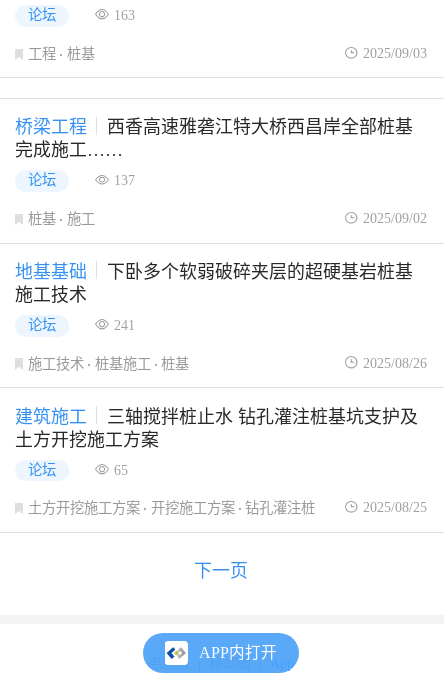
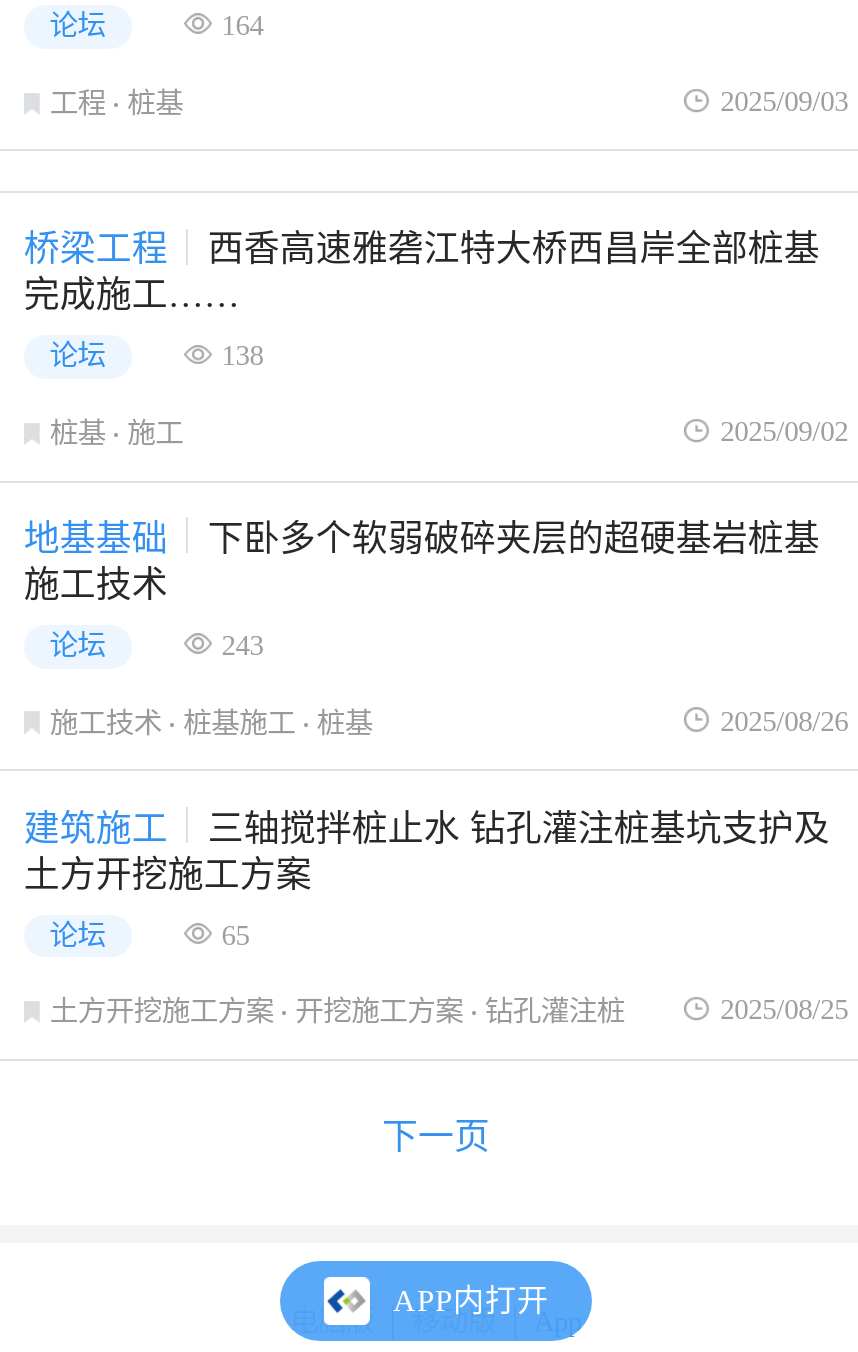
- 163
+ 164

- 137
+ 138

- 241
+ 243
